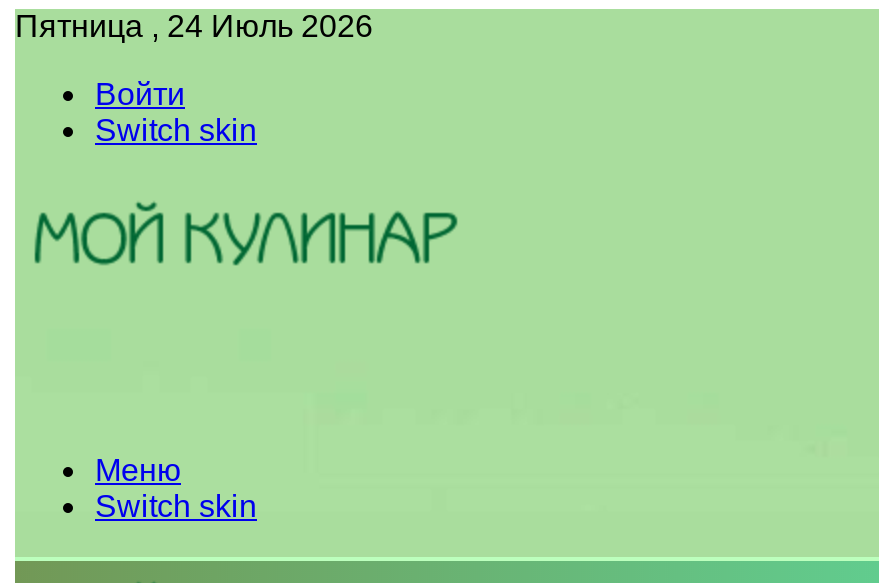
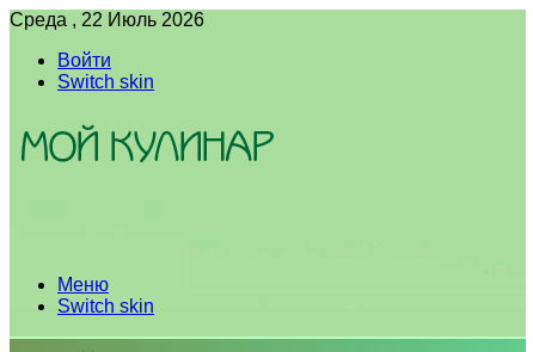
- Пятница , 24 Июль 2026
+ Среда , 22 Июль 2026
